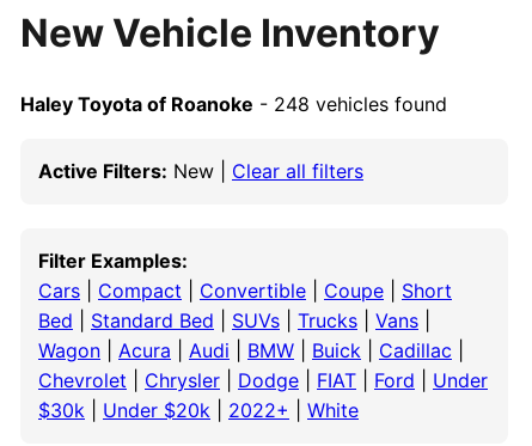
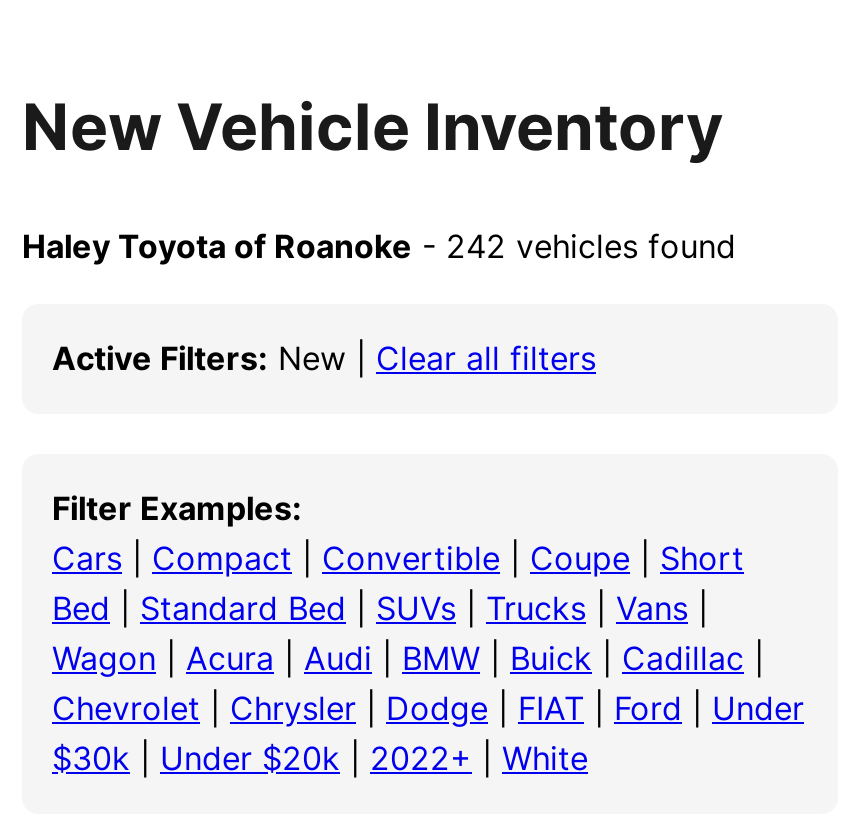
- Haley Toyota of Roanoke - 248 vehicles found
+ Haley Toyota of Roanoke - 242 vehicles found
